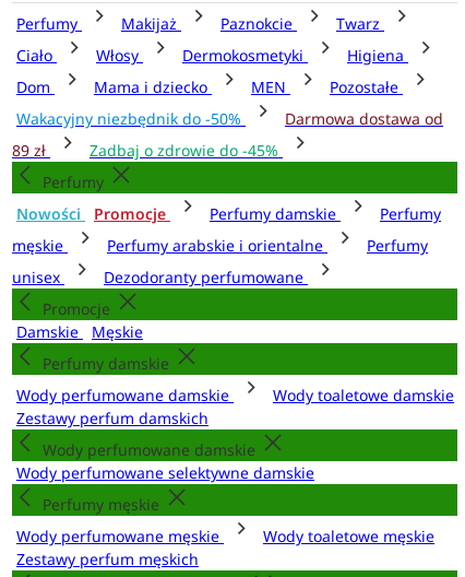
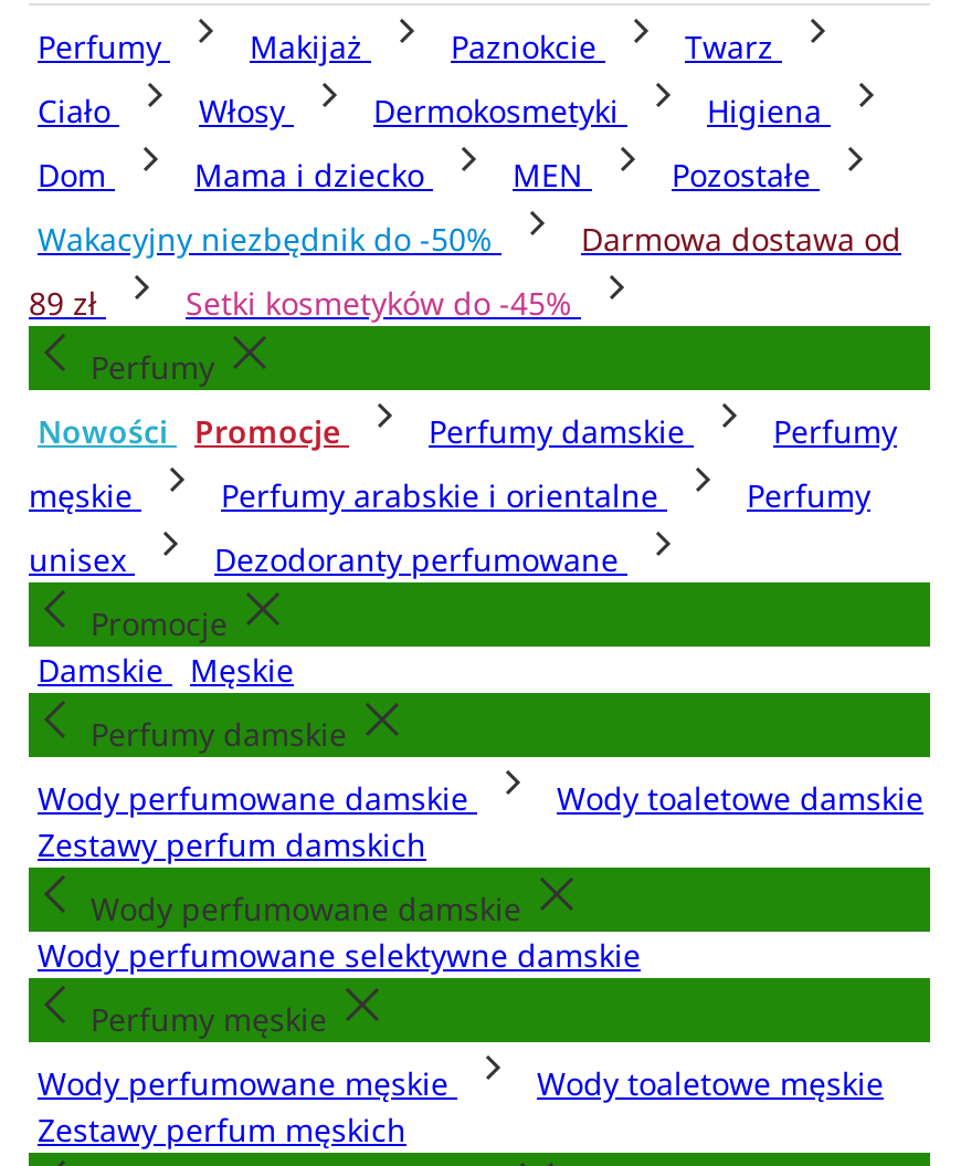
- Zadbaj o zdrowie do -45%
+ Setki kosmetyków do -45%
